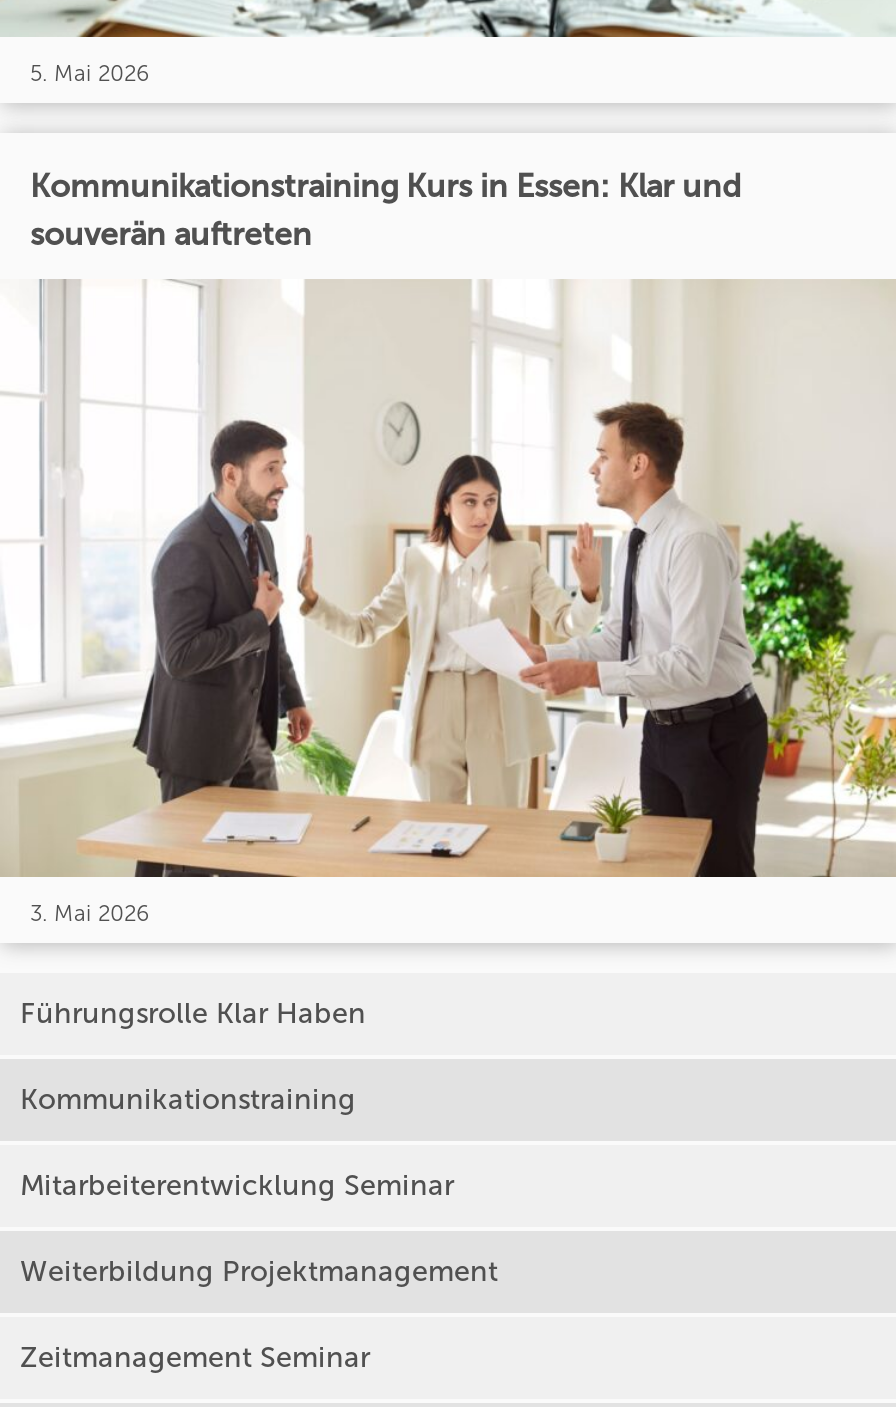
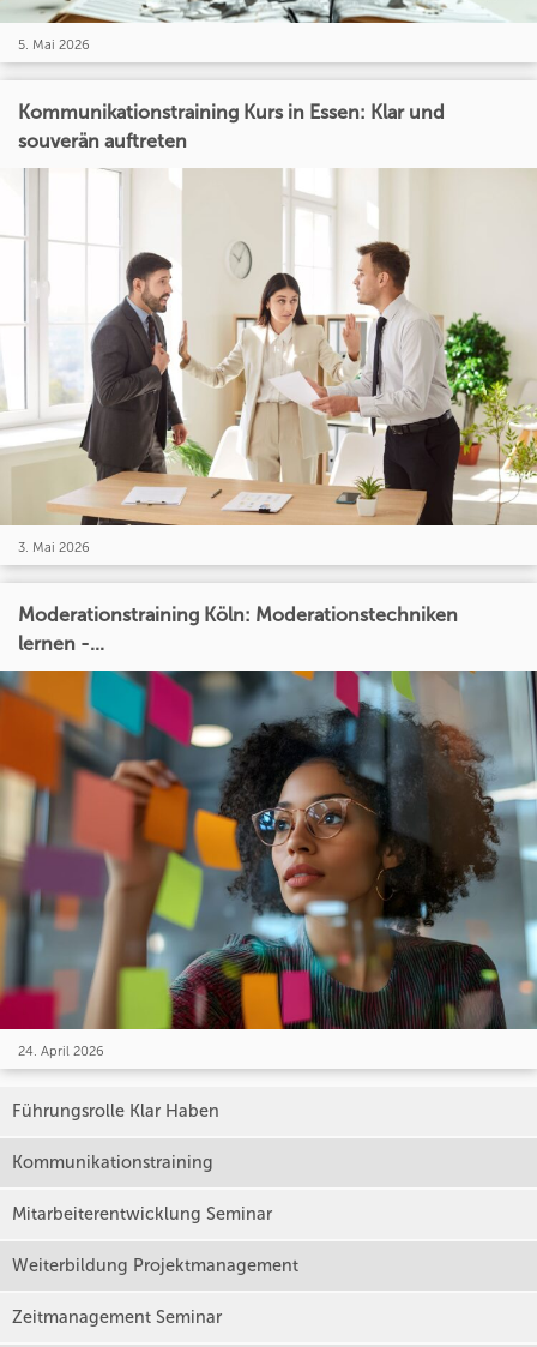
+ [image]
+ 24. April 2026

+ Moderationstraining Köln: Moderationstechniken
+ lernen -...
